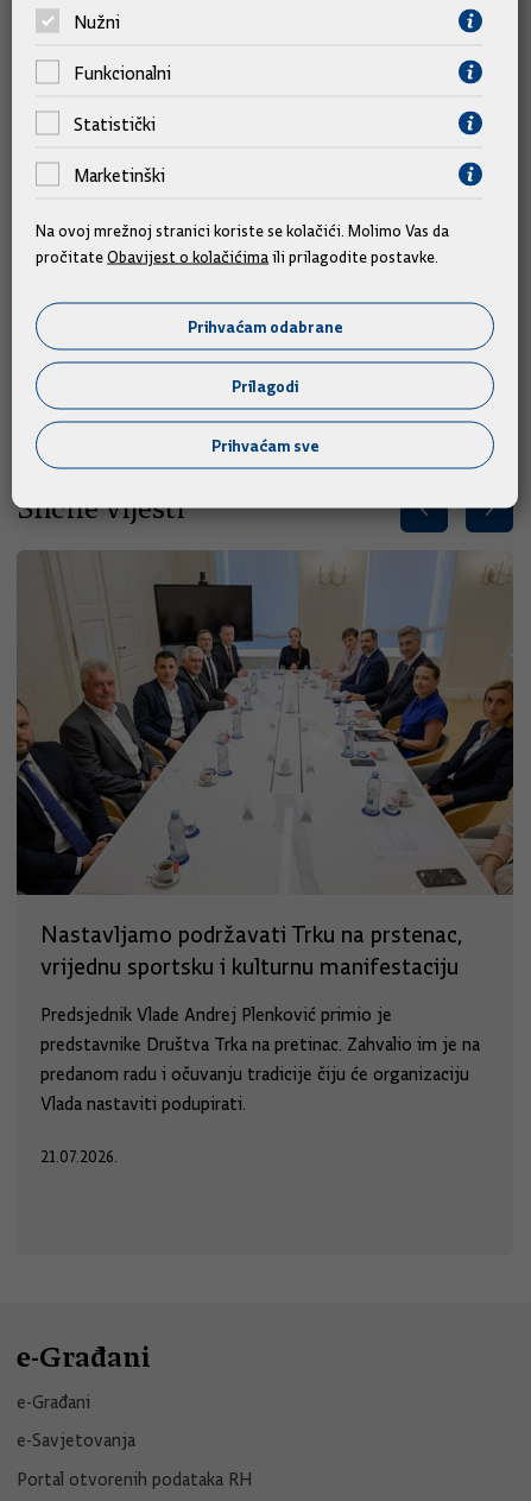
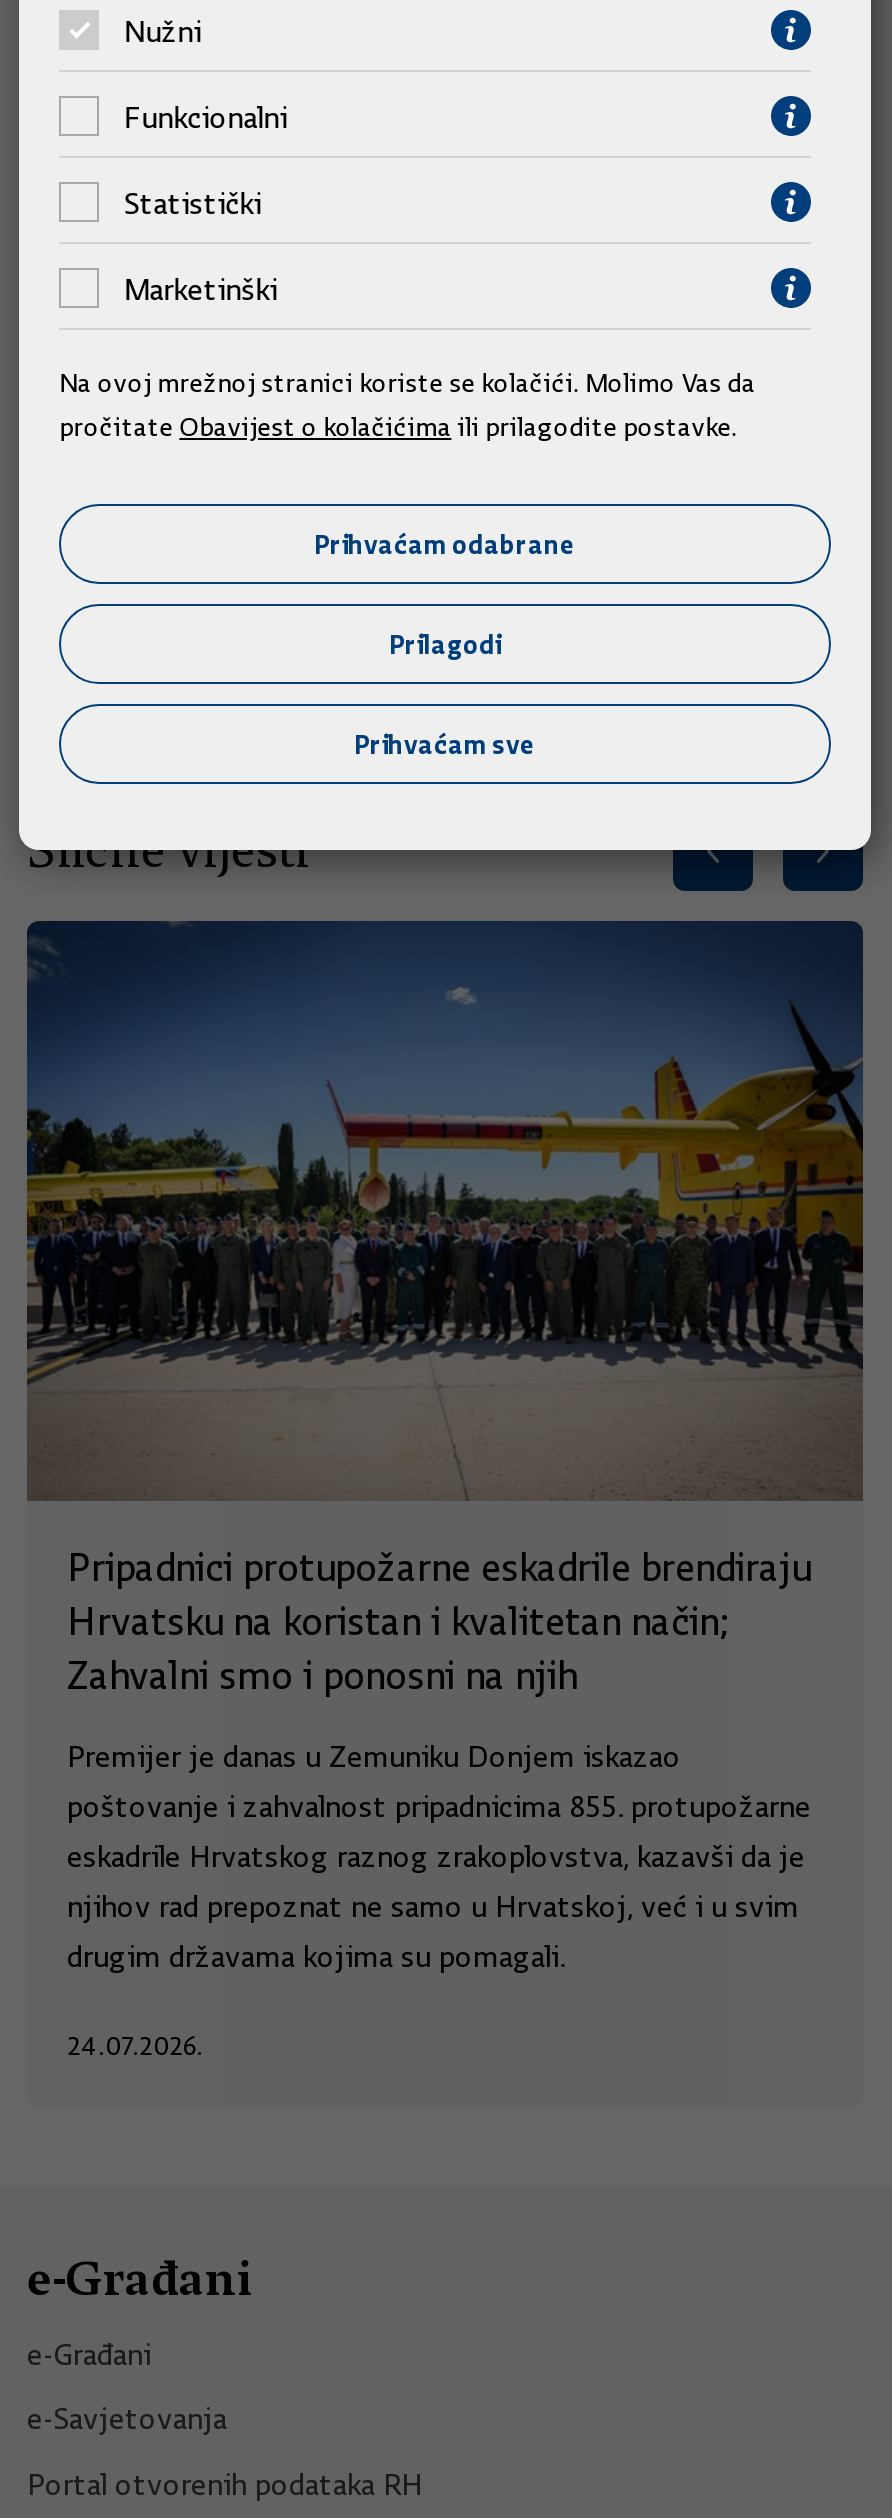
- [image]
- Nastavljamo podržavati Trku na prstenac,
- vrijednu sportsku i kulturnu manifestaciju
+ [image]
+ Pripadnici protupožarne eskadrile brendiraju
+ Hrvatsku na koristan i kvalitetan način;
+ Zahvalni smo i ponosni na njih

- Predsjednik Vlade Andrej Plenković primio je
- predstavnike Društva Trka na pretinac. Zahvalio im je na
- predanom radu i očuvanju tradicije čiju će organizaciju
- Vlada nastaviti podupirati.
+ Premijer je danas u Zemuniku Donjem iskazao
+ poštovanje i zahvalnost pripadnicima 855. protupožarne
+ eskadrile Hrvatskog raznog zrakoplovstva, kazavši da je
+ njihov rad prepoznat ne samo u Hrvatskoj, već i u svim
+ drugim državama kojima su pomagali.

- 21.07.2026.
+ 24.07.2026.
